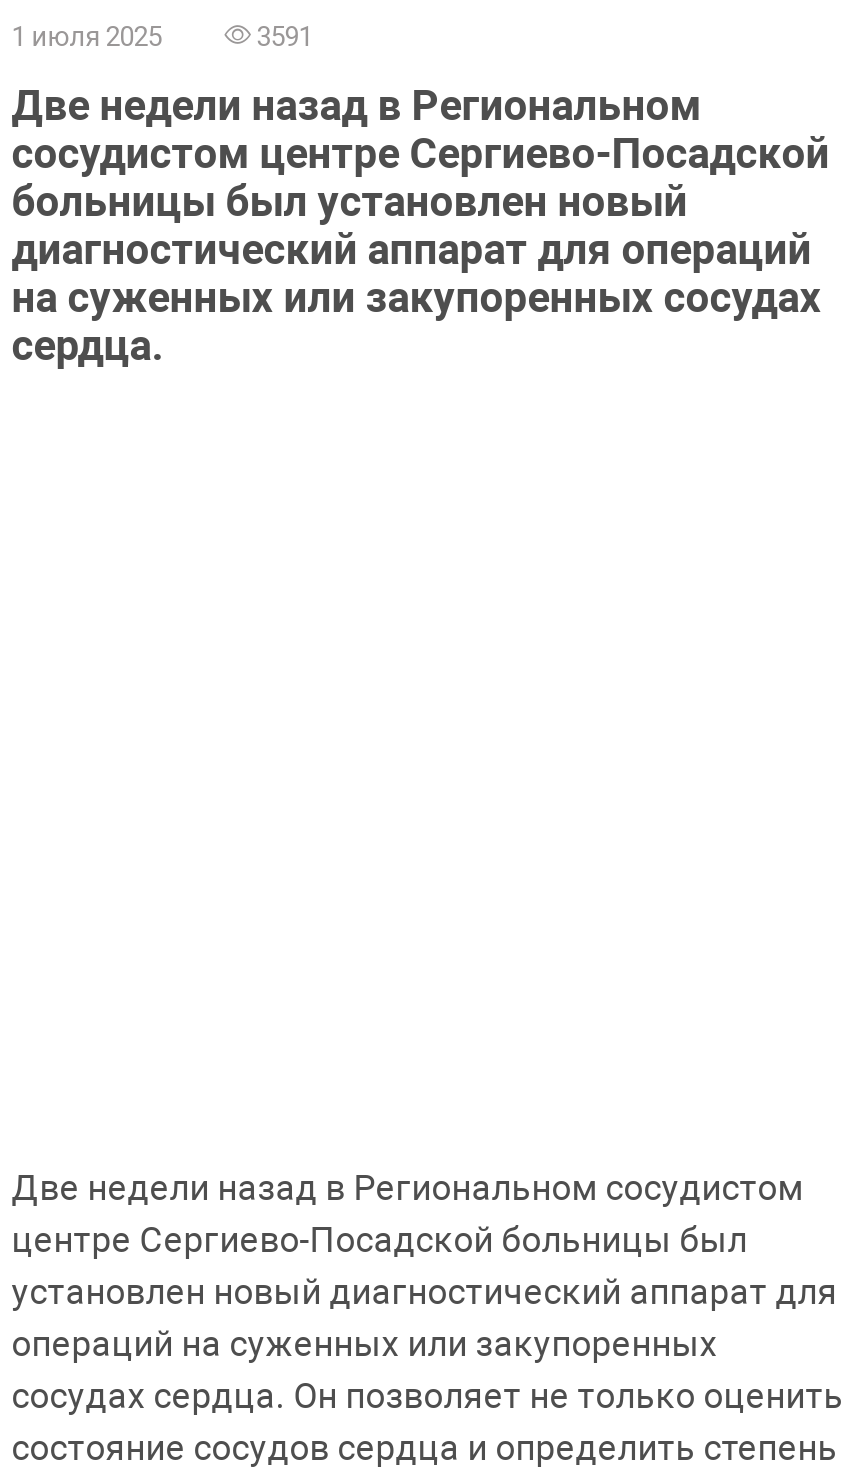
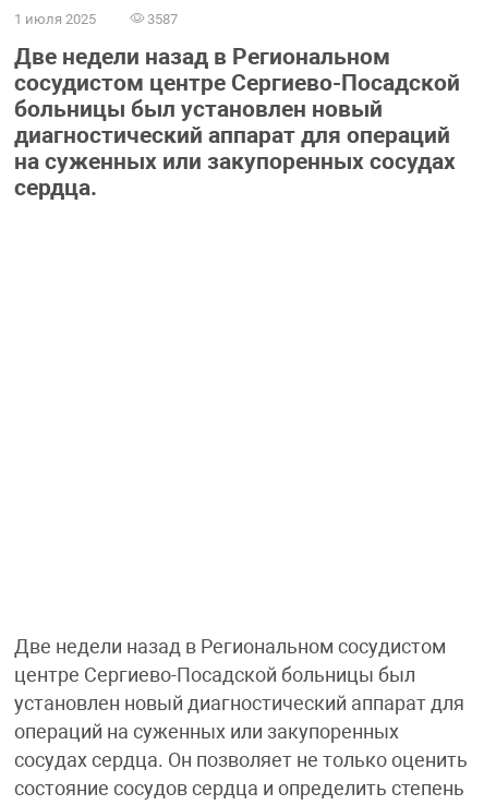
- 3591
+ 3587
